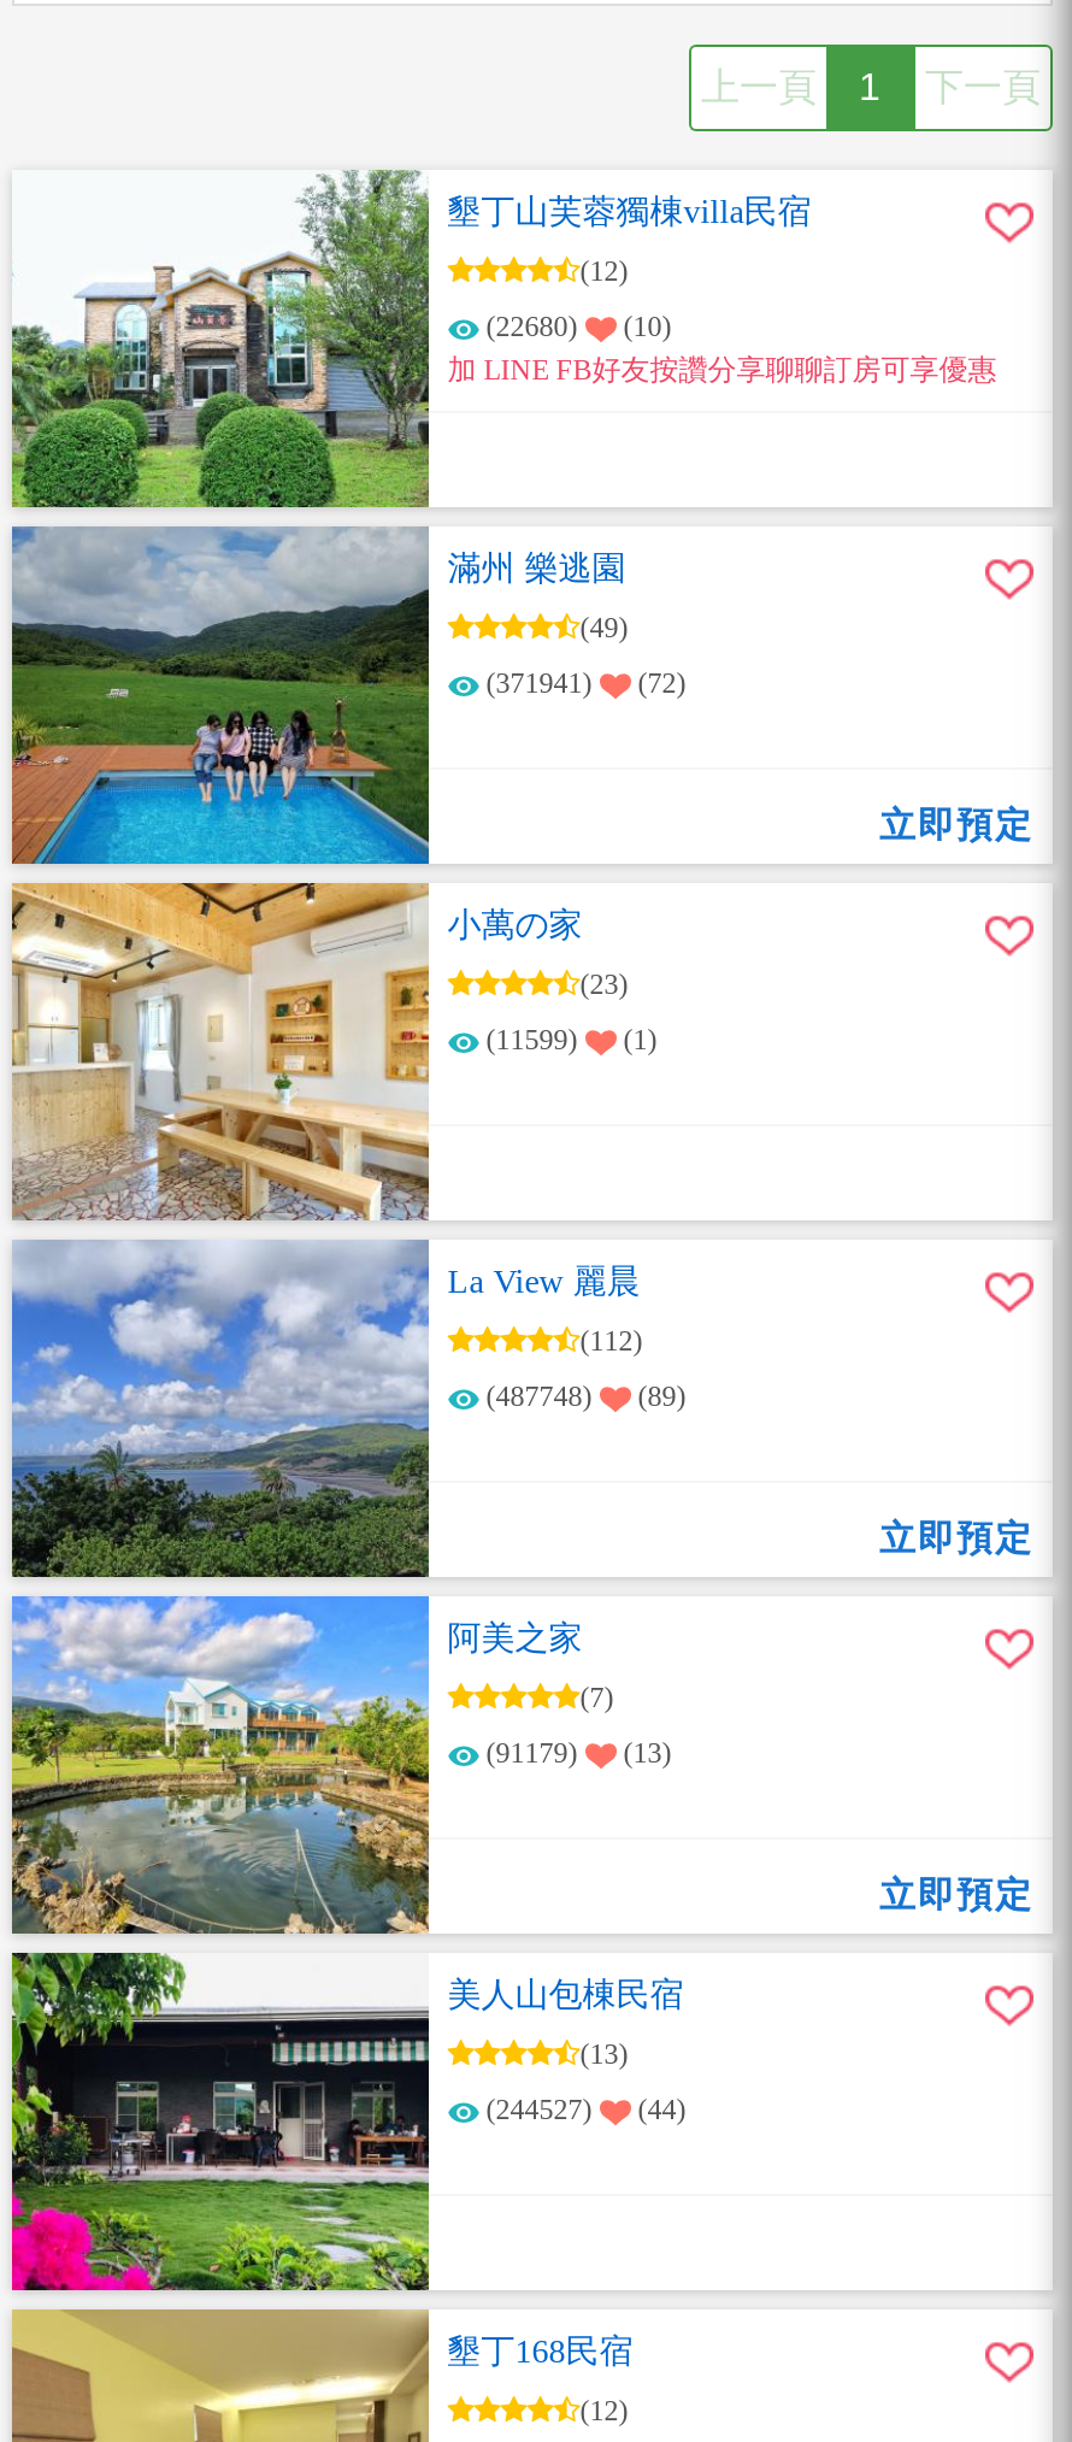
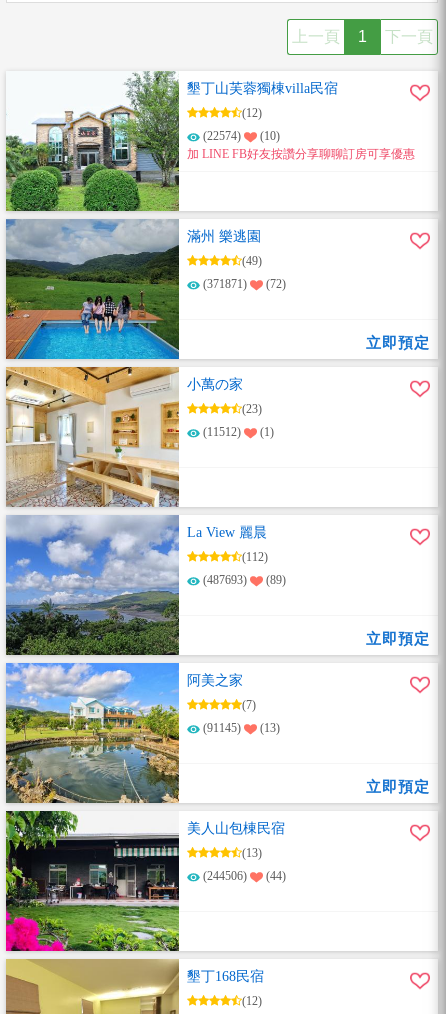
- (22680) (10)
+ (22574) (10)

- (371941) (72)
+ (371871) (72)

- (11599) (1)
+ (11512) (1)

- (487748) (89)
+ (487693) (89)

- (91179) (13)
+ (91145) (13)

- (244527) (44)
+ (244506) (44)
